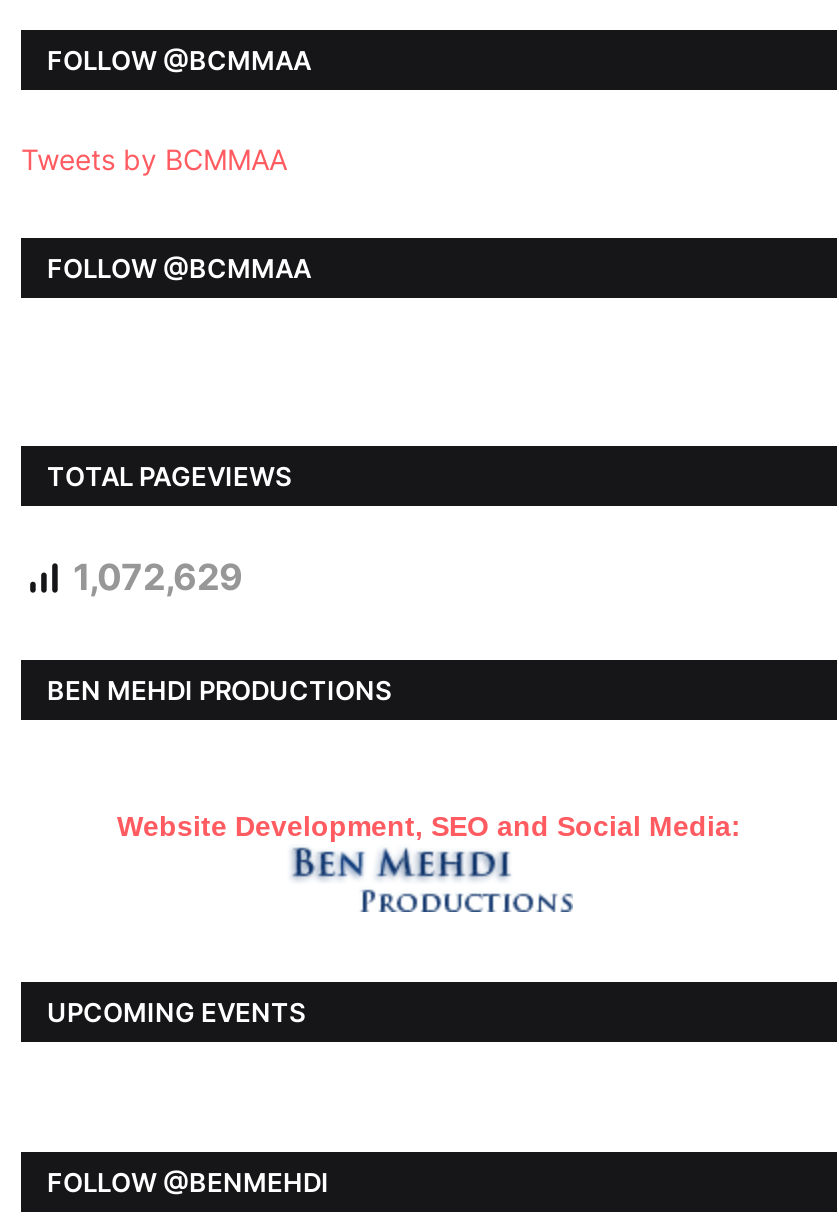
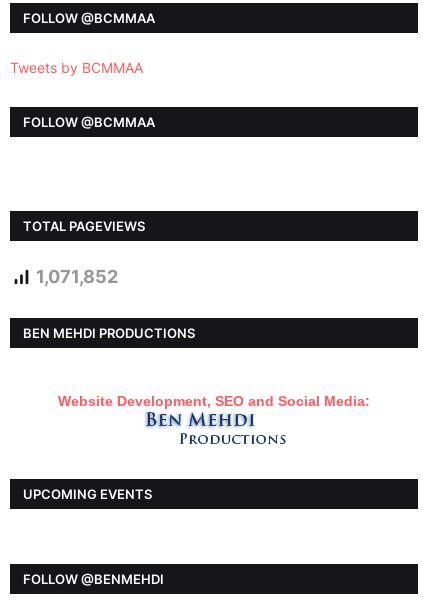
- 1,072,629
+ 1,071,852
